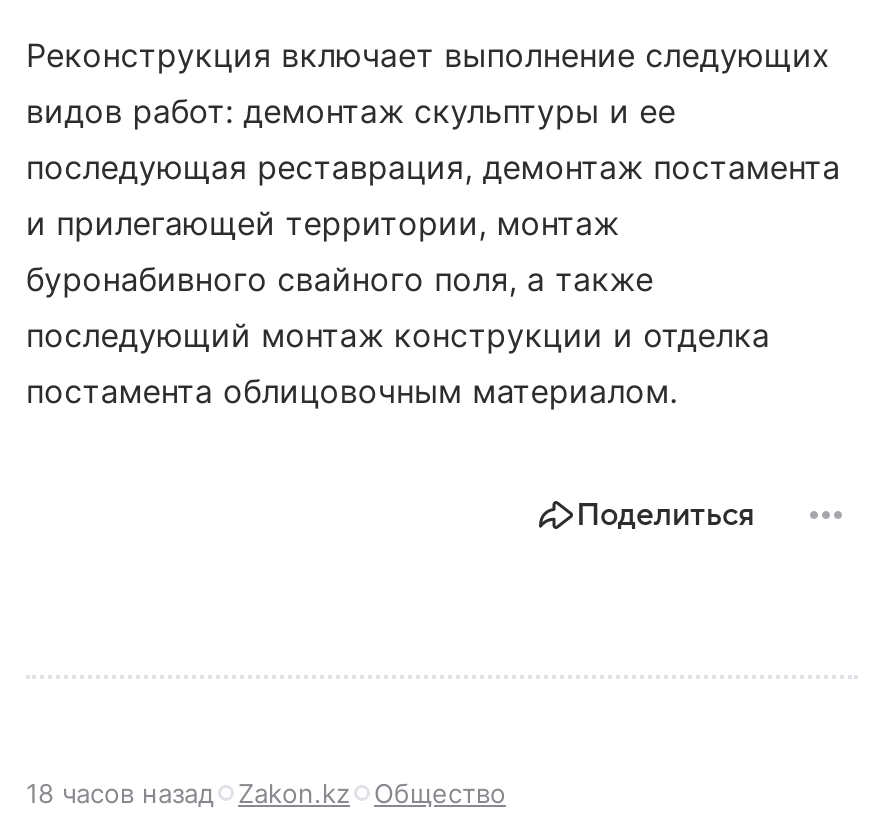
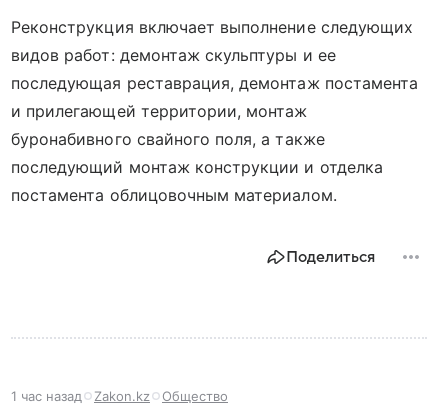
- 18 часов назад Zakon.kz Общество
+ 1 час назад Zakon.kz Общество
